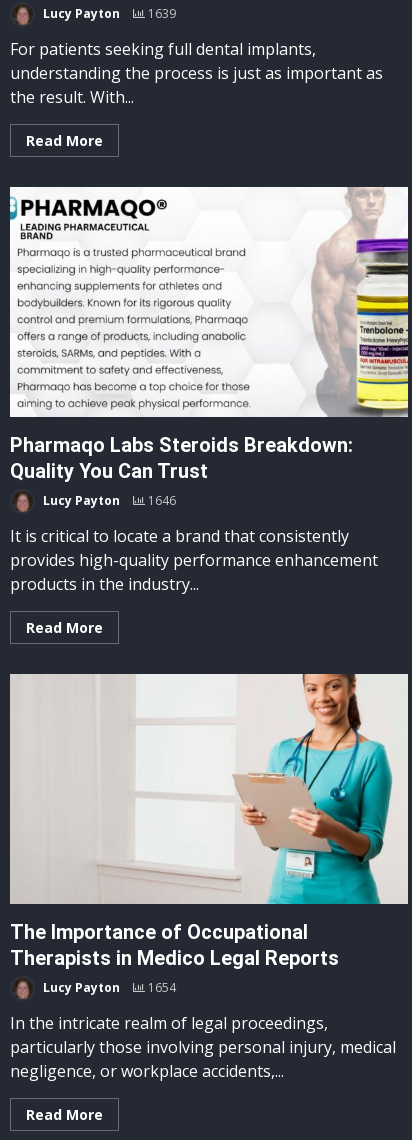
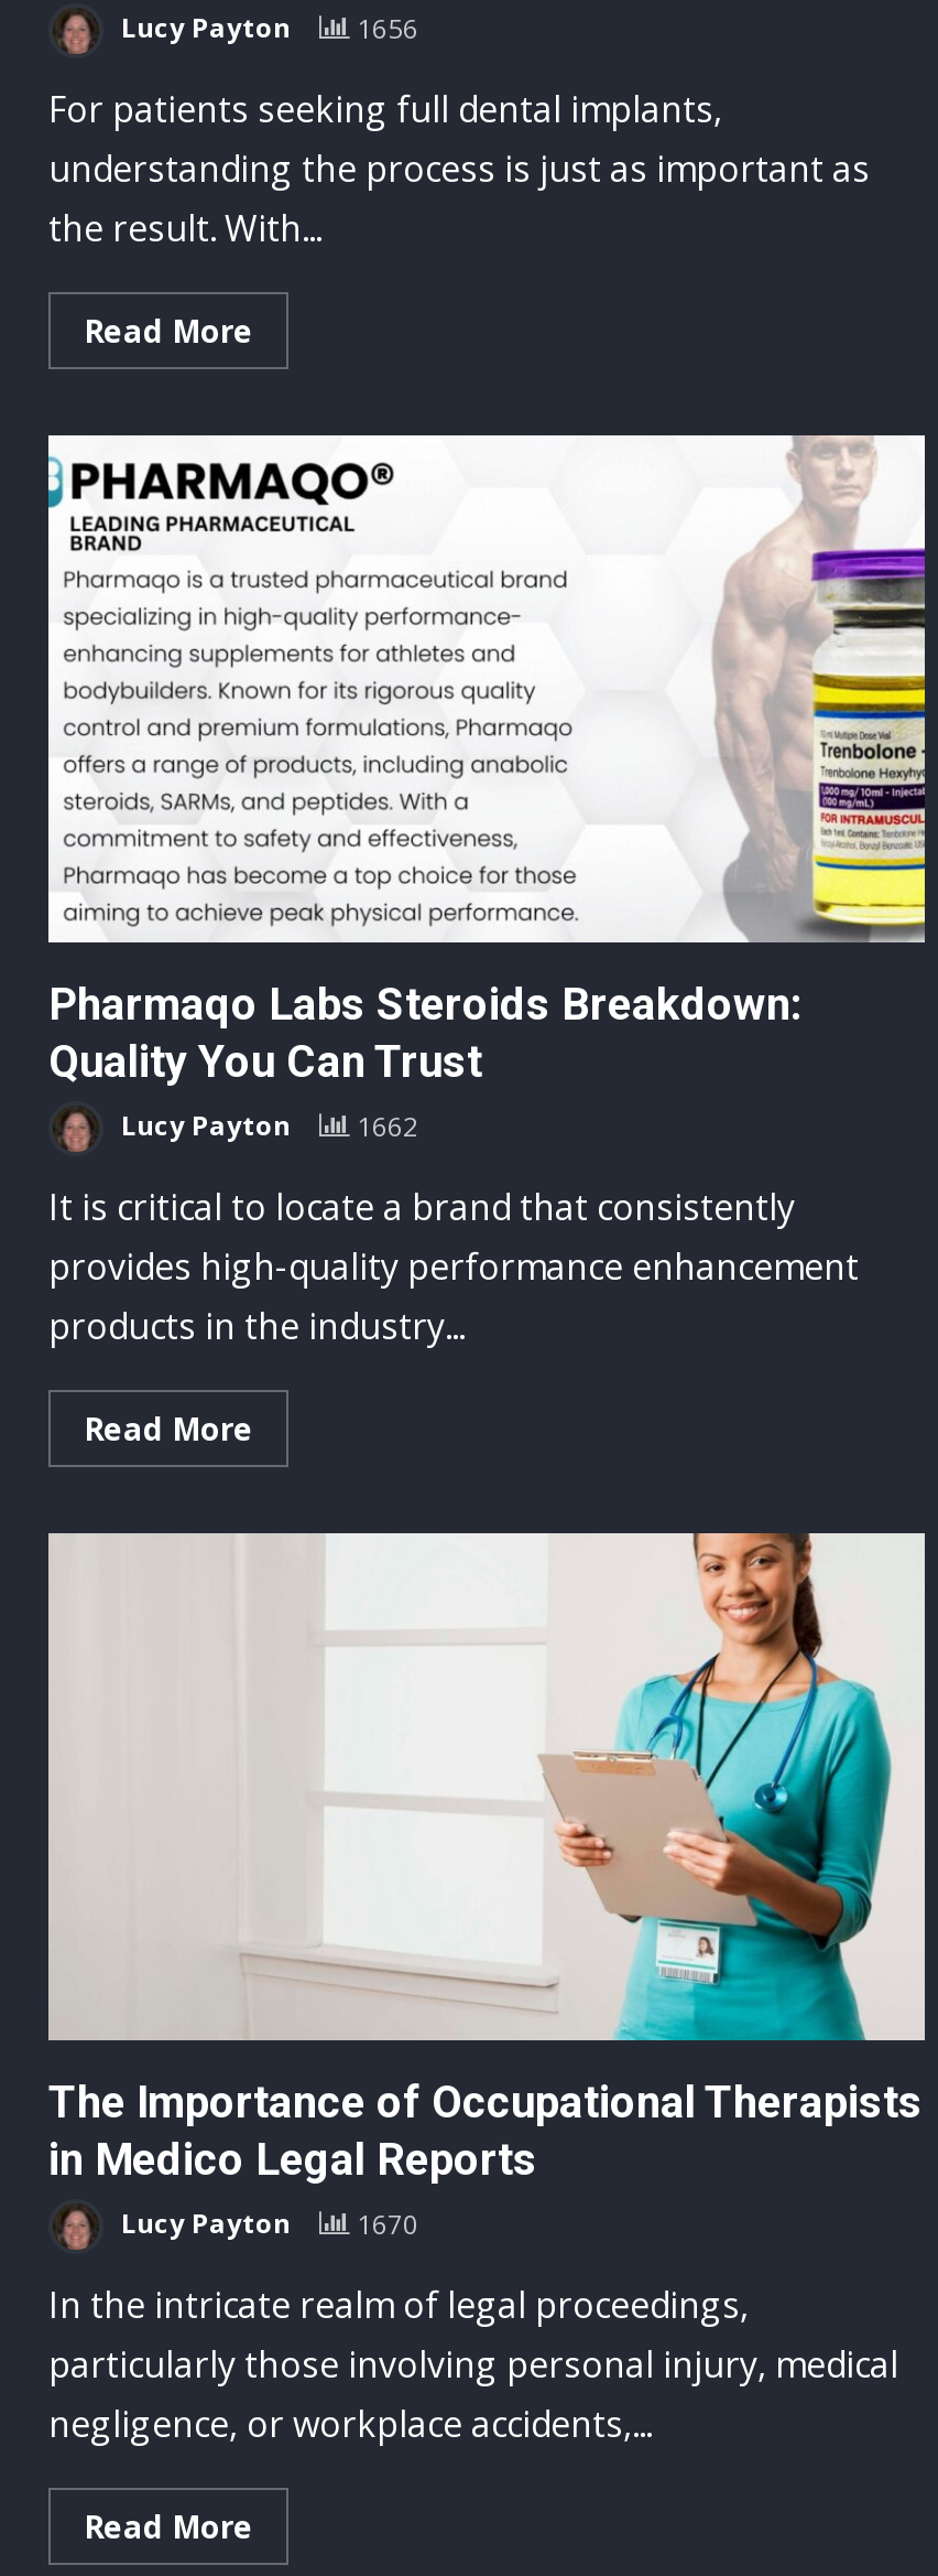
- Lucy Payton 1639
+ Lucy Payton 1656

- Lucy Payton 1646
+ Lucy Payton 1662

- Lucy Payton 1654
+ Lucy Payton 1670
